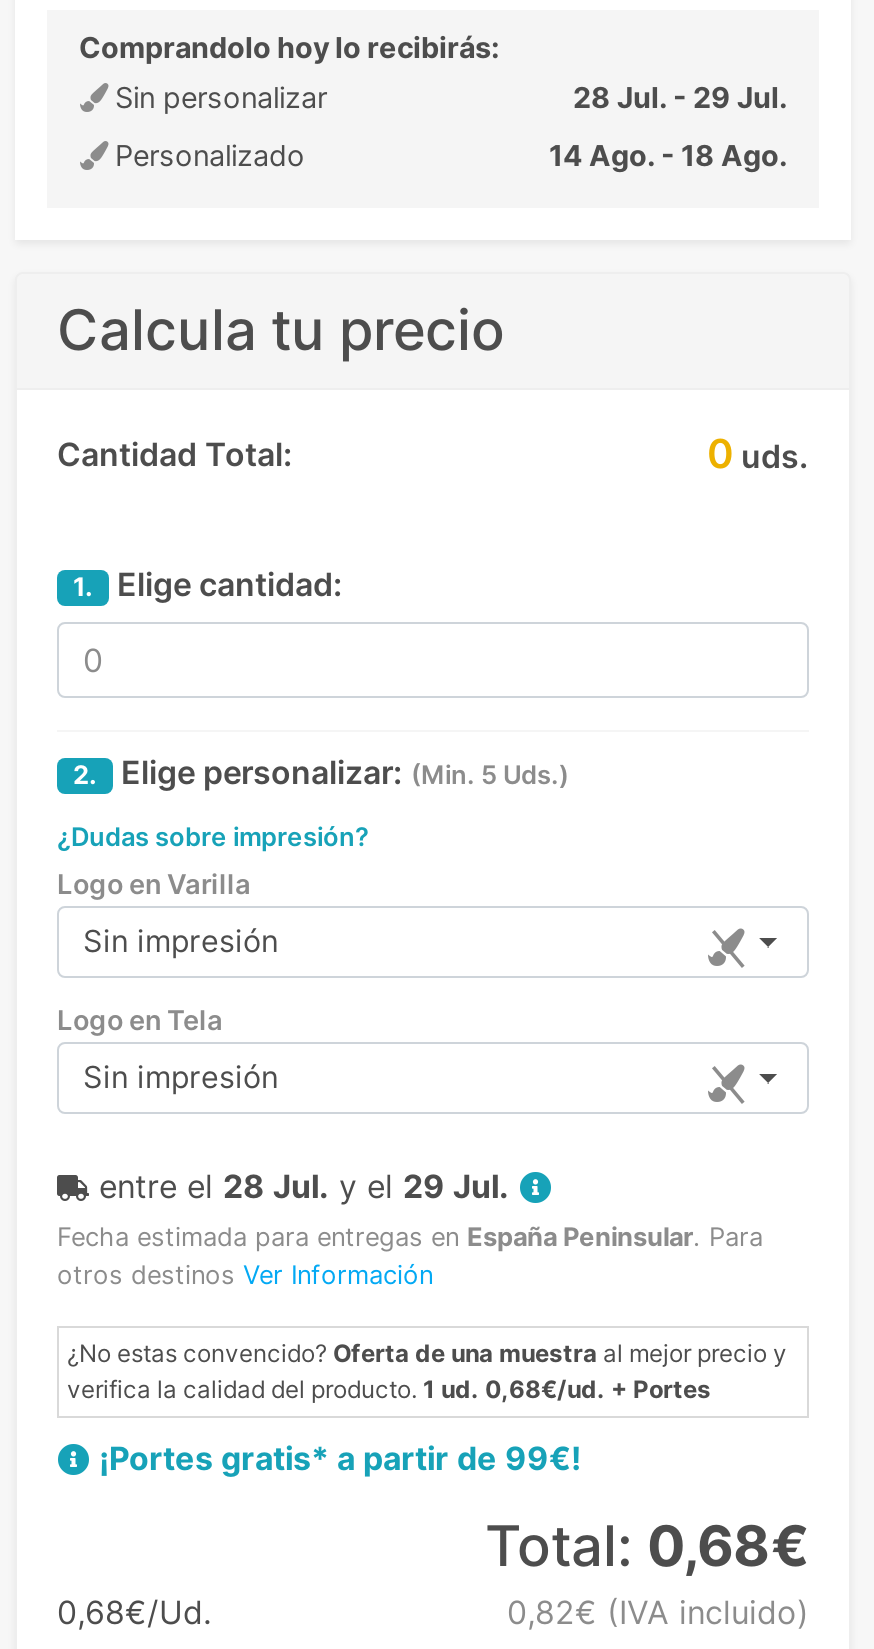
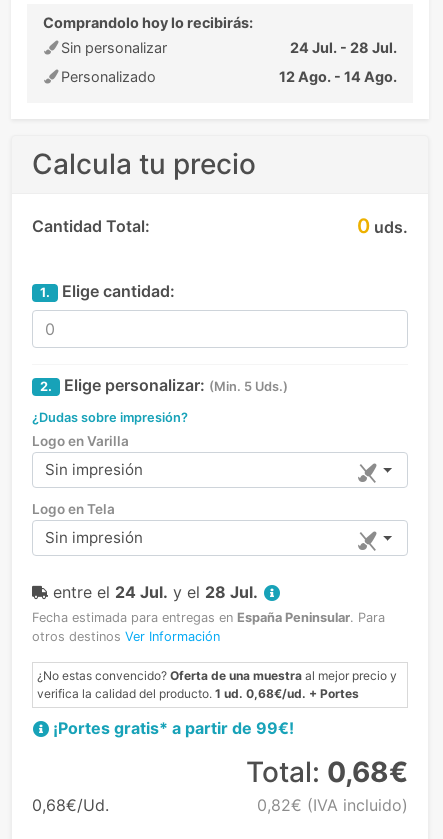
- 28 Jul. - 29 Jul.
+ 24 Jul. - 28 Jul.

- 14 Ago. - 18 Ago.
+ 12 Ago. - 14 Ago.

- entre el 28 Jul. y el 29 Jul.
+ entre el 24 Jul. y el 28 Jul.
